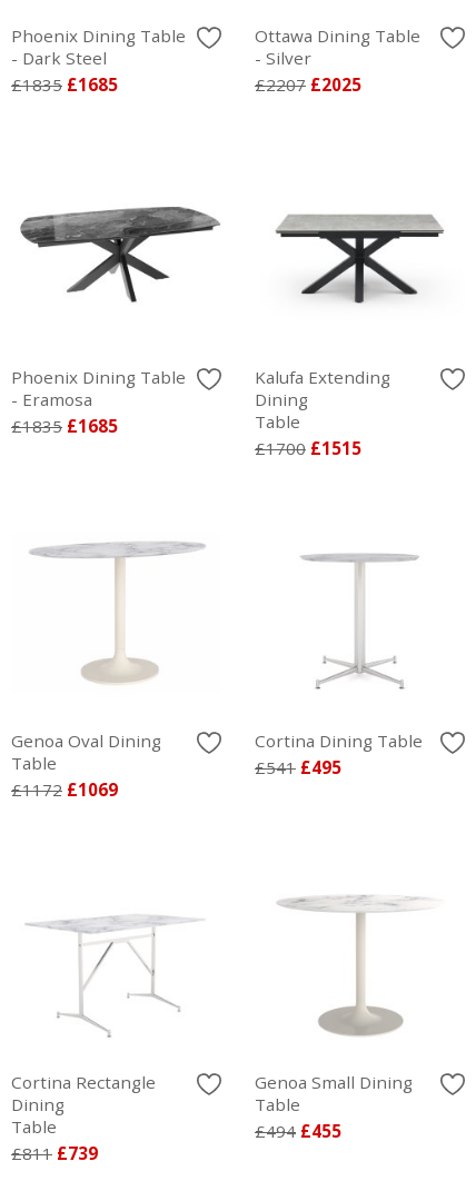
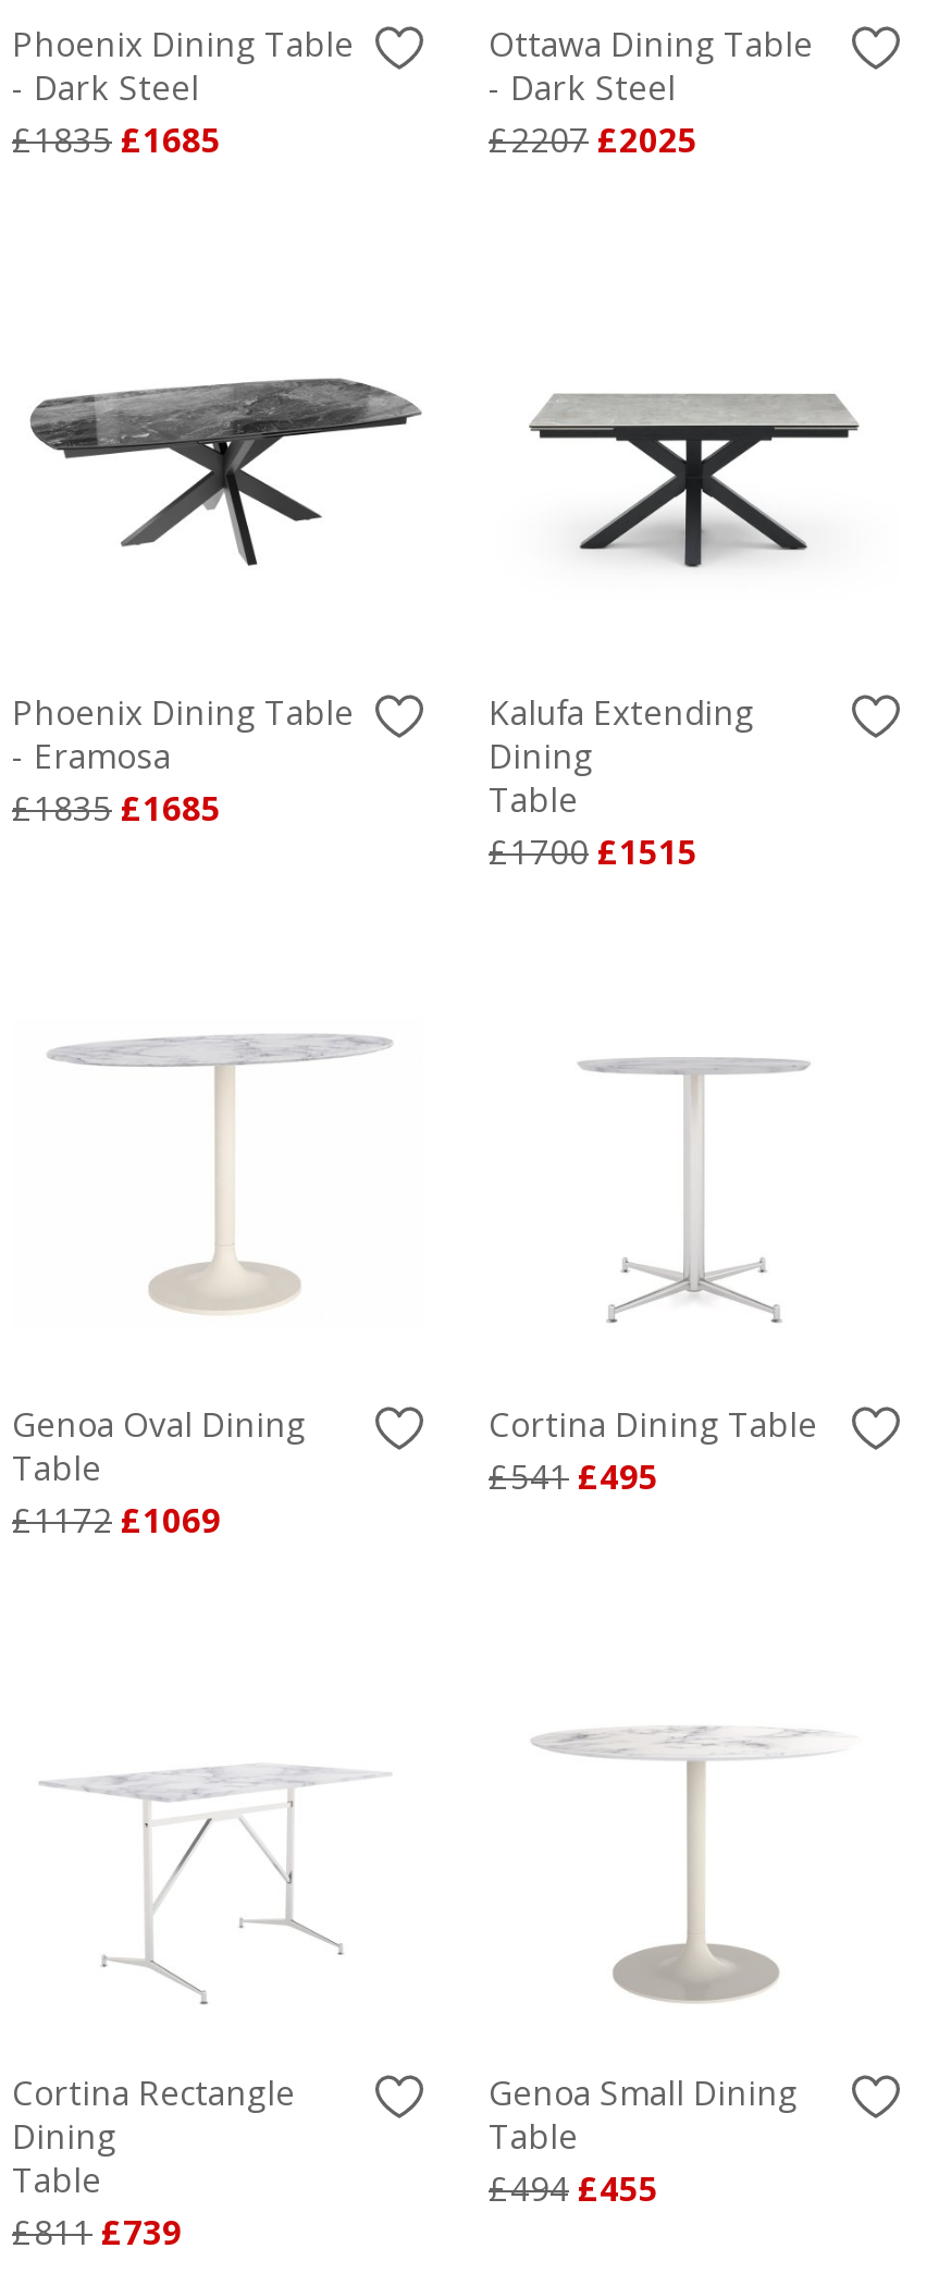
- - Silver
+ - Dark Steel
